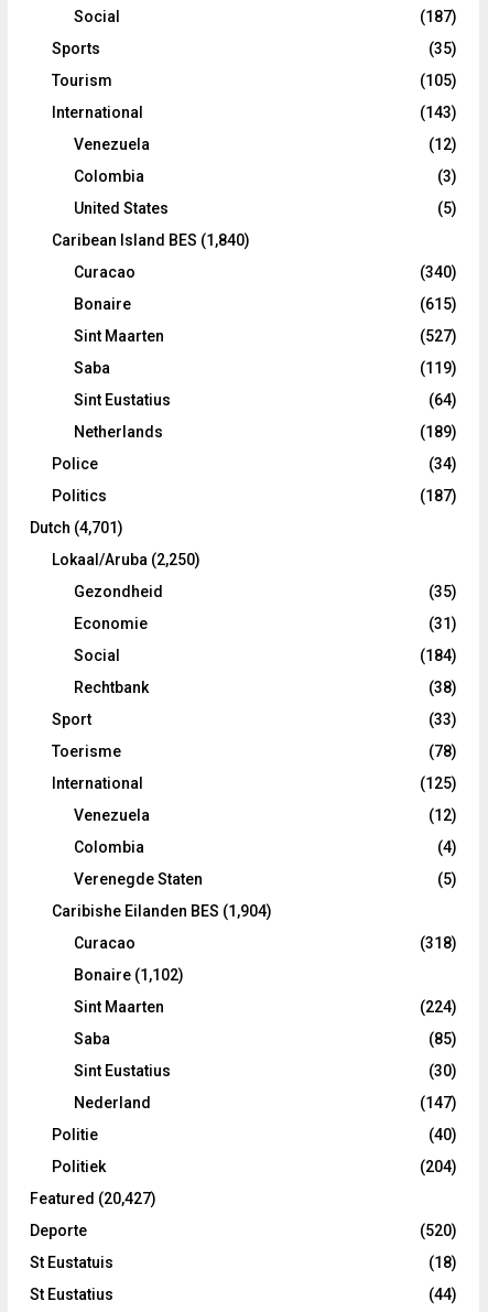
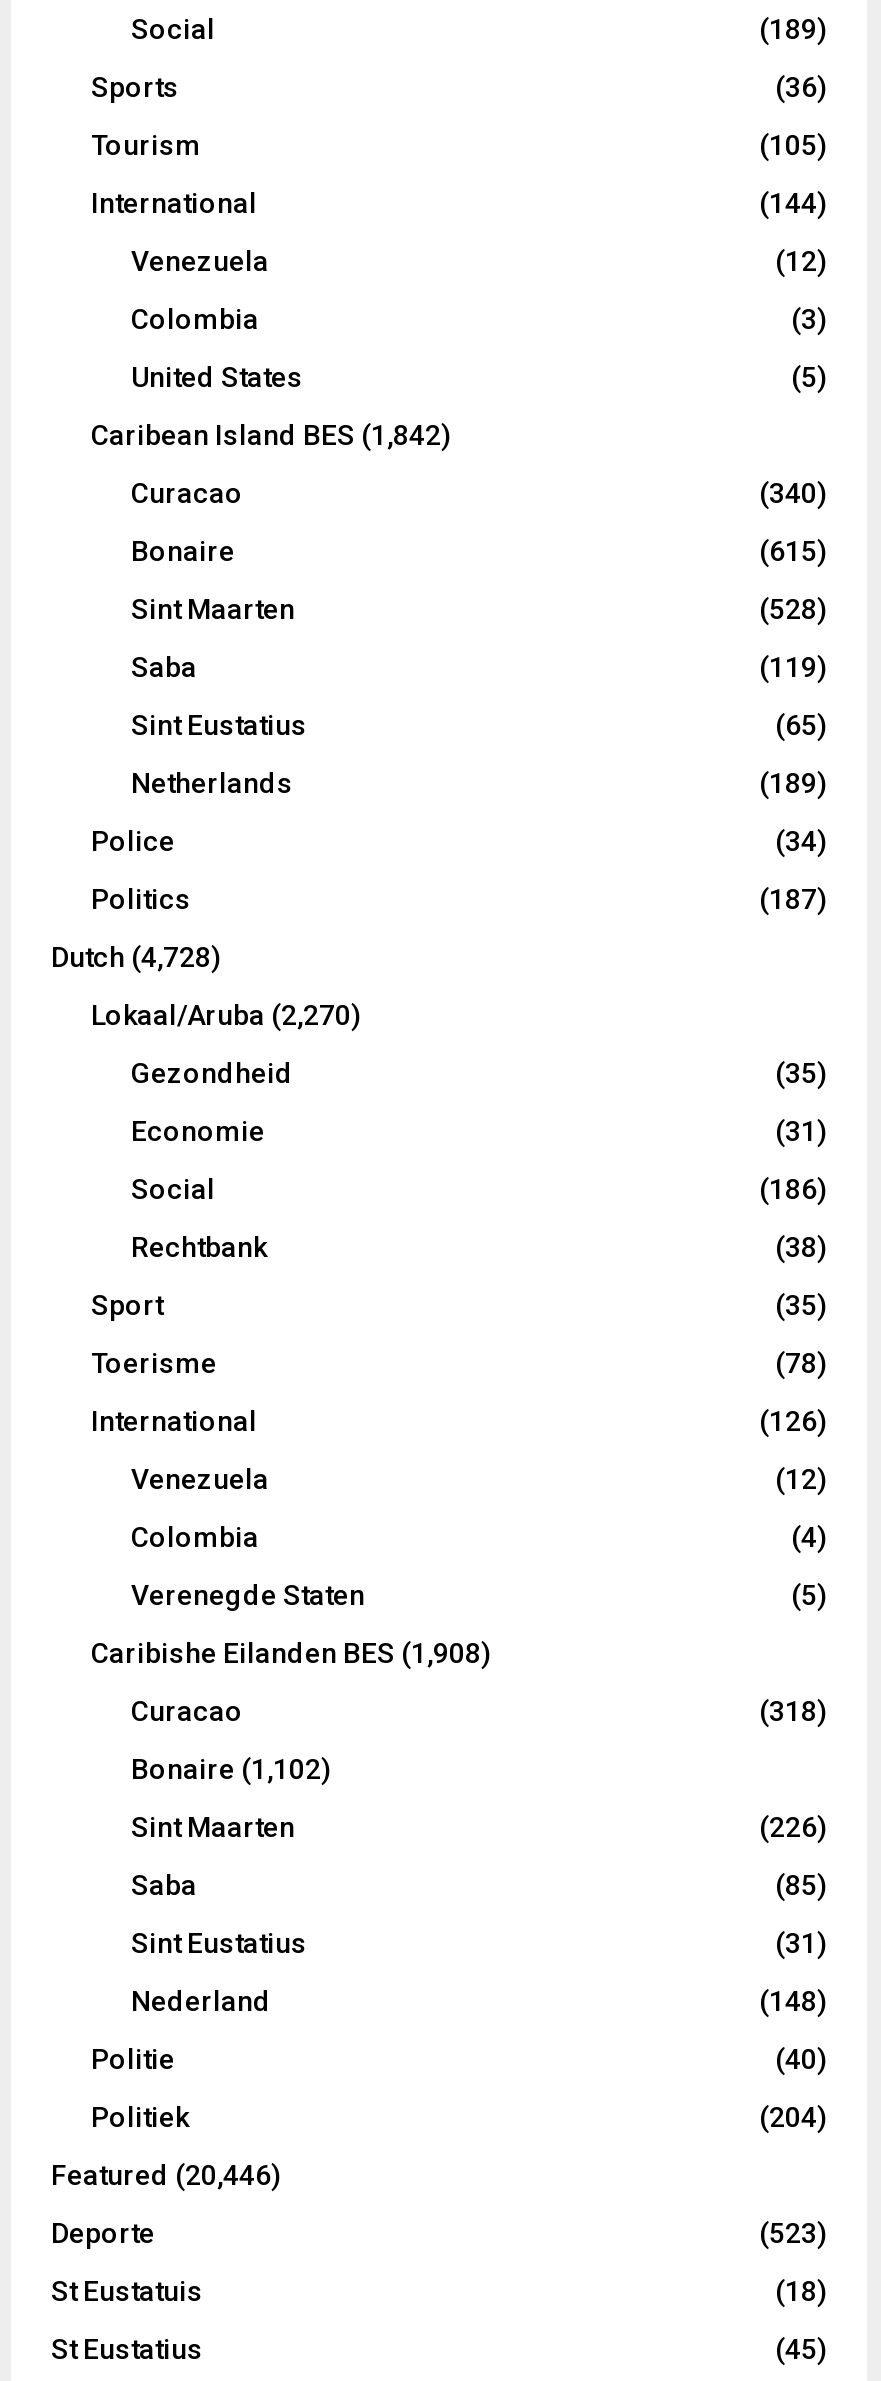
- (187)
+ (189)

- (35)
+ (36)

- (143)
+ (144)

- Caribean Island BES (1,840)
+ Caribean Island BES (1,842)

- (527)
+ (528)

- (64)
+ (65)

- Dutch (4,701)
+ Dutch (4,728)

- Lokaal/Aruba (2,250)
+ Lokaal/Aruba (2,270)

- (184)
+ (186)

- (33)
+ (35)

- (125)
+ (126)

- Caribishe Eilanden BES (1,904)
+ Caribishe Eilanden BES (1,908)

- (224)
+ (226)

- (30)
+ (31)

- (147)
+ (148)

- Featured (20,427)
+ Featured (20,446)

- (520)
+ (523)

- (44)
+ (45)
